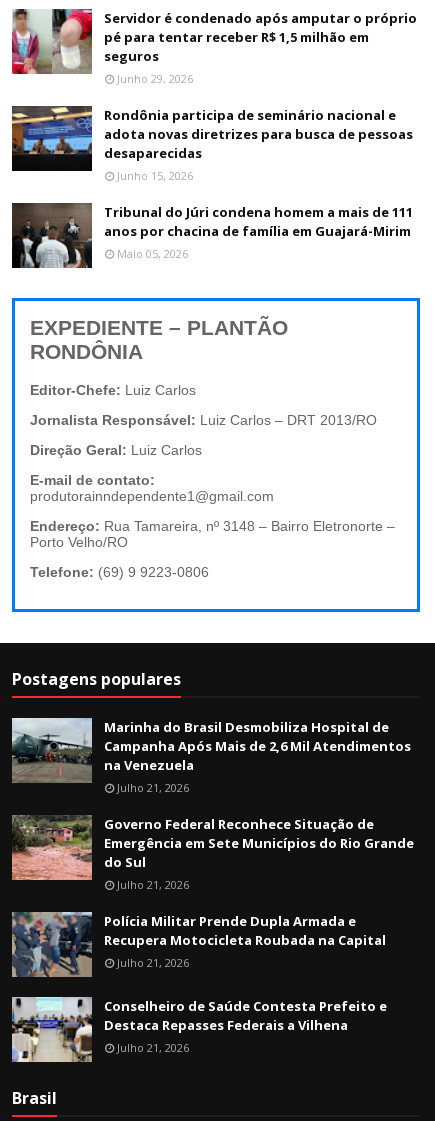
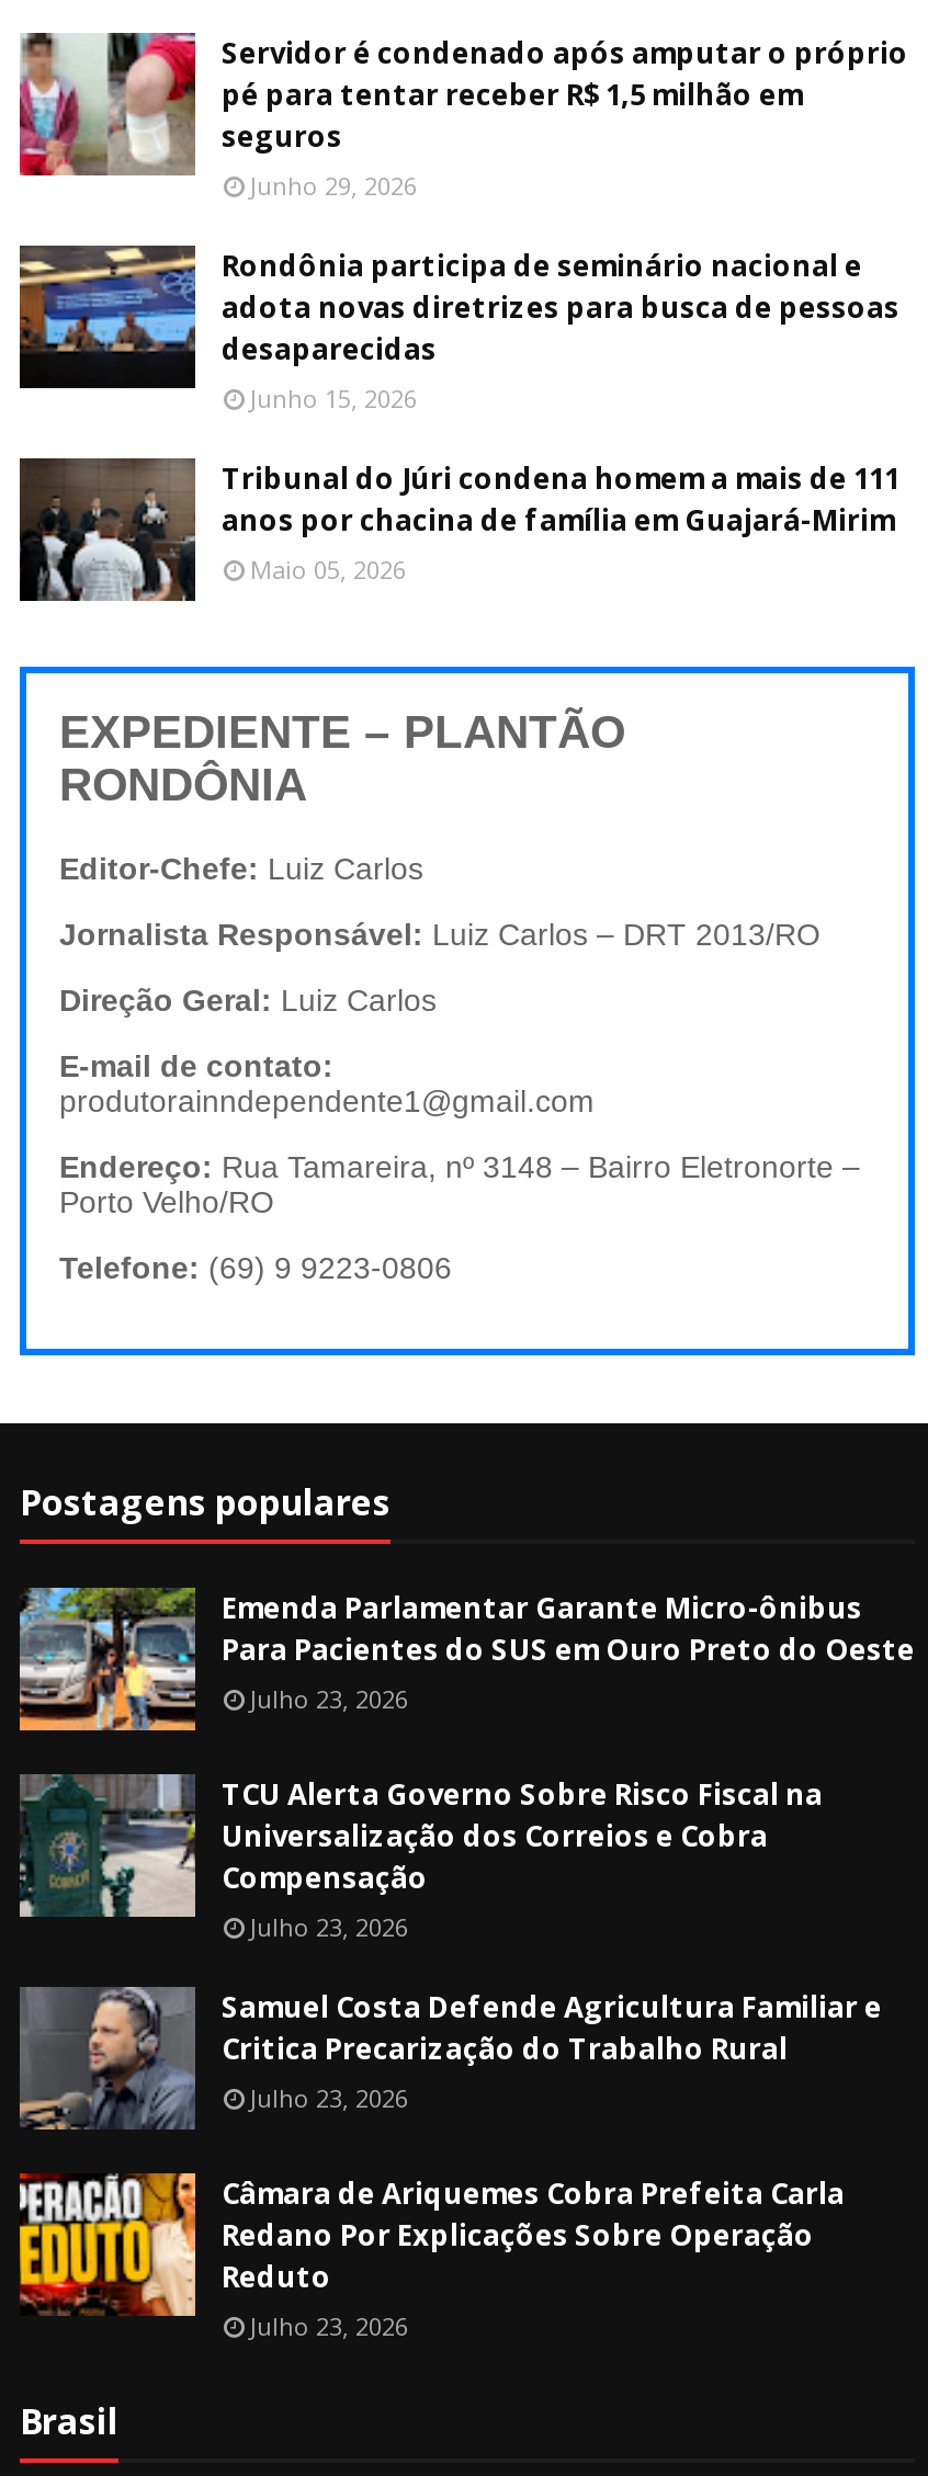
- [image]
- Marinha do Brasil Desmobiliza Hospital de
- Campanha Após Mais de 2,6 Mil Atendimentos
- na Venezuela
- Julho 21, 2026
+ [image]
+ Emenda Parlamentar Garante Micro-ônibus
+ Para Pacientes do SUS em Ouro Preto do Oeste
+ Julho 23, 2026

- [image]
- Governo Federal Reconhece Situação de
- Emergência em Sete Municípios do Rio Grande
- do Sul
- Julho 21, 2026
+ [image]
+ TCU Alerta Governo Sobre Risco Fiscal na
+ Universalização dos Correios e Cobra
+ Compensação
+ Julho 23, 2026

- [image]
- Polícia Militar Prende Dupla Armada e
- Recupera Motocicleta Roubada na Capital
- Julho 21, 2026
+ [image]
+ Samuel Costa Defende Agricultura Familiar e
+ Critica Precarização do Trabalho Rural
+ Julho 23, 2026

- [image]
- Conselheiro de Saúde Contesta Prefeito e
- Destaca Repasses Federais a Vilhena
- Julho 21, 2026
+ [image]
+ Câmara de Ariquemes Cobra Prefeita Carla
+ Redano Por Explicações Sobre Operação
+ Reduto
+ Julho 23, 2026
